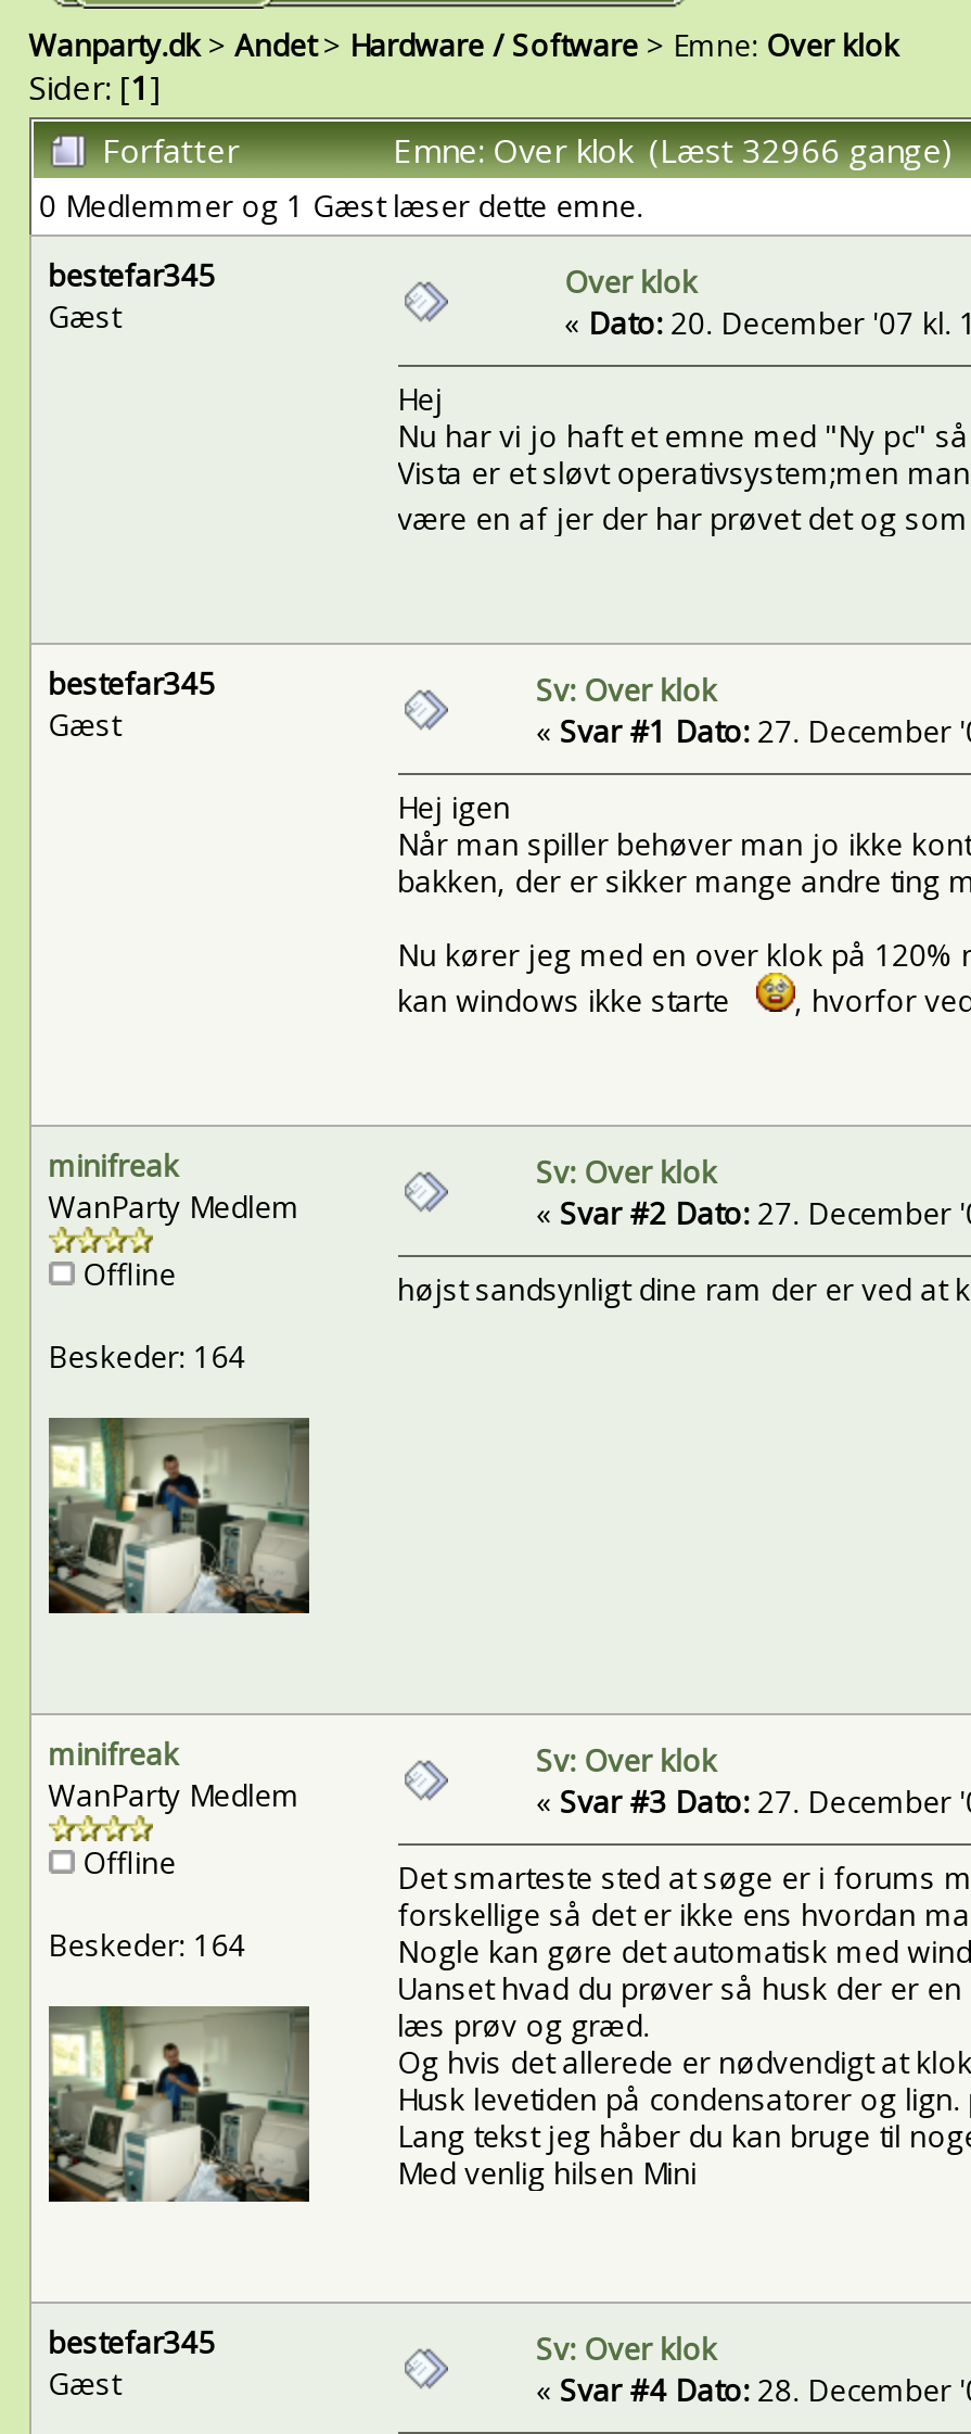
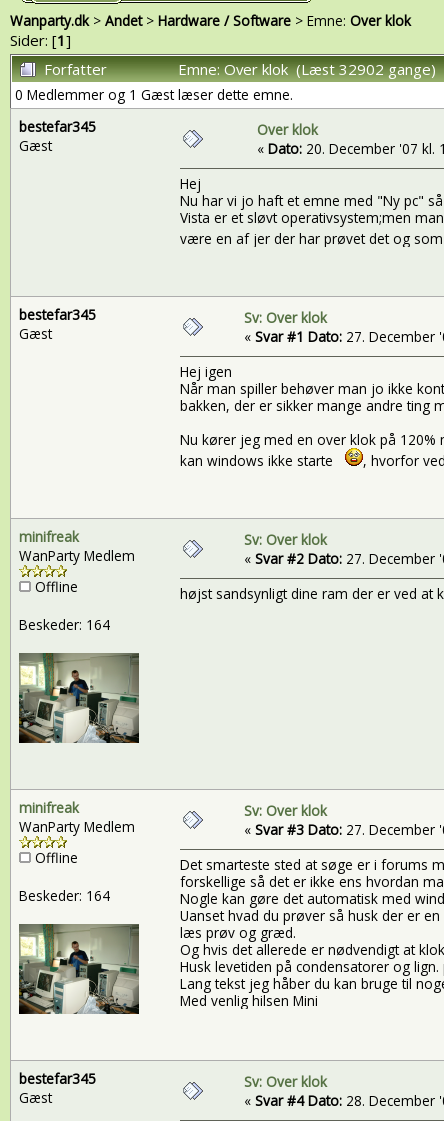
- Emne: Over klok (Læst 32966 gange)
+ Emne: Over klok (Læst 32902 gange)
